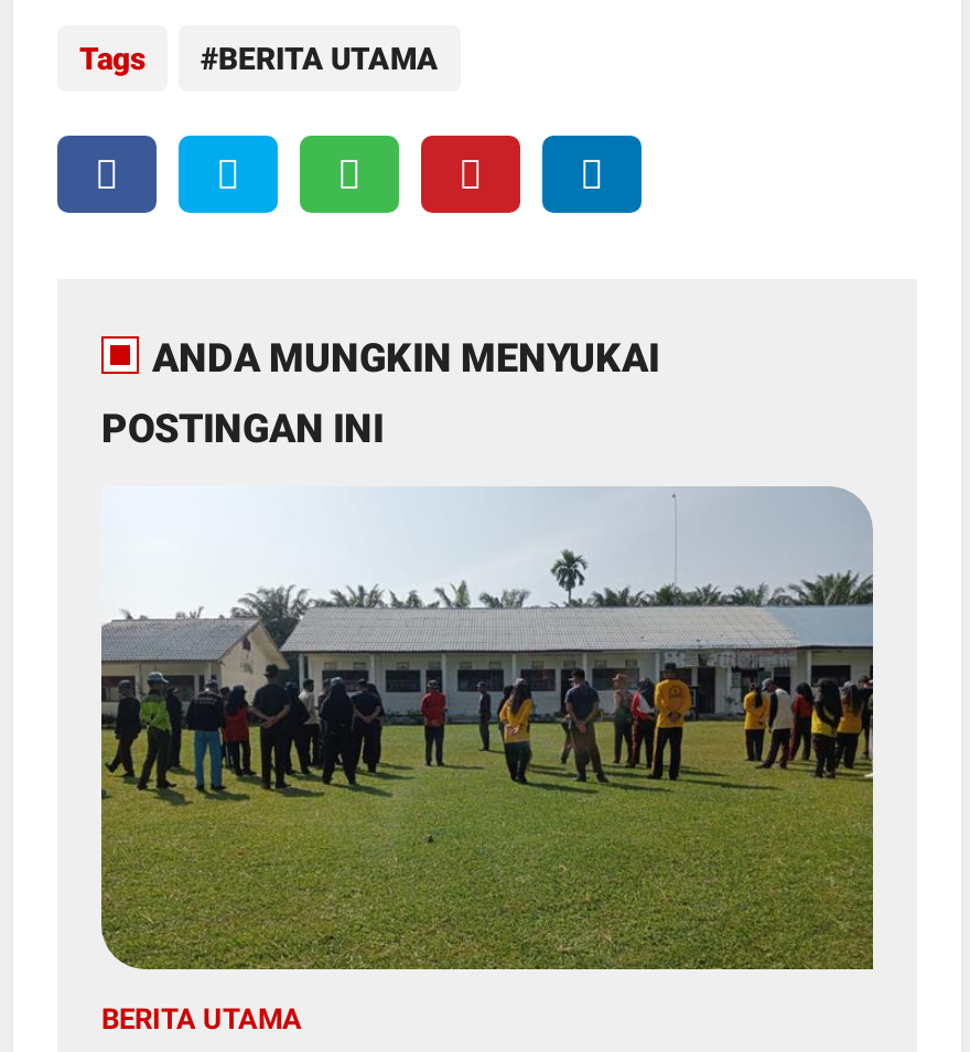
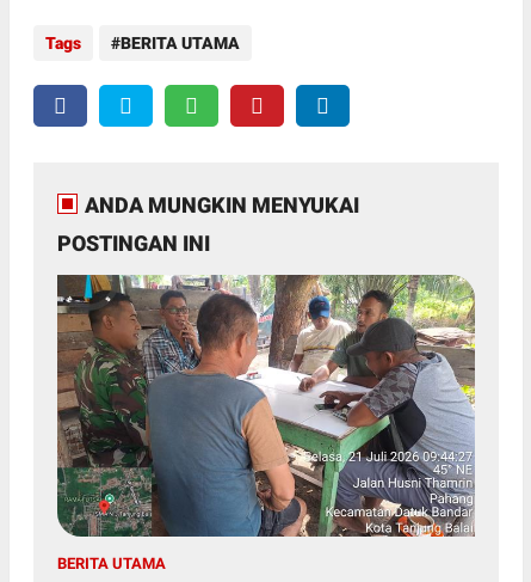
- [image]
+ [image]
